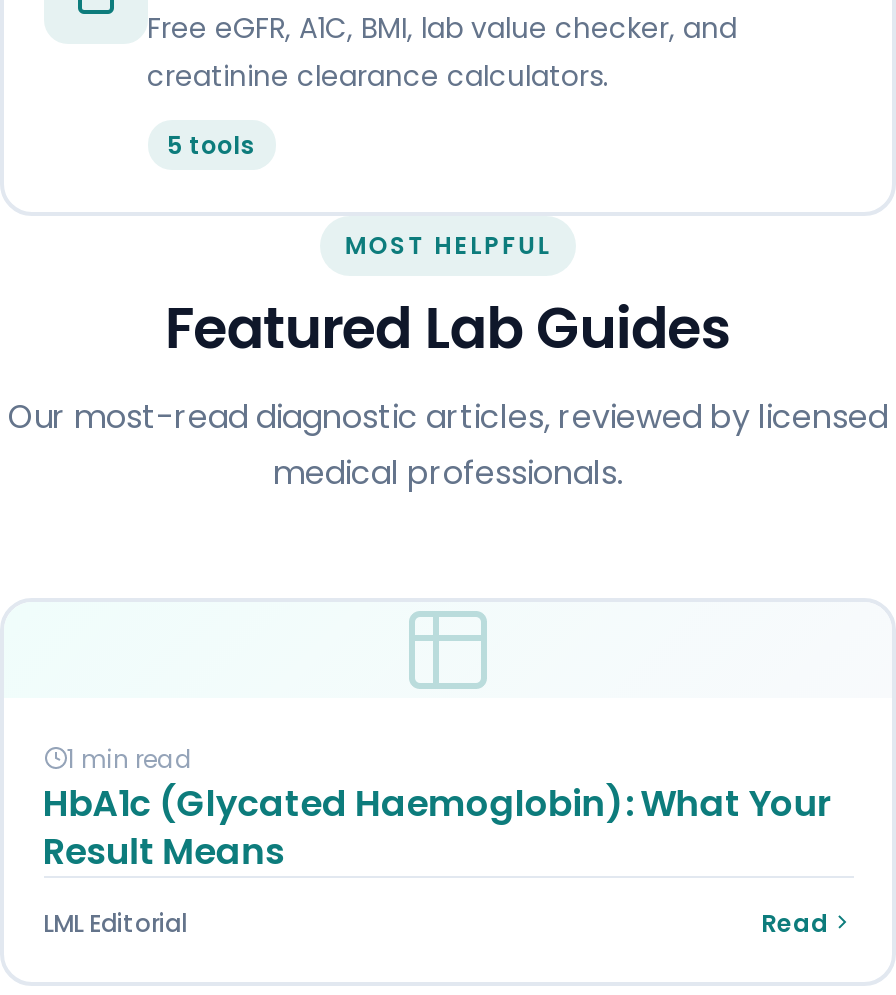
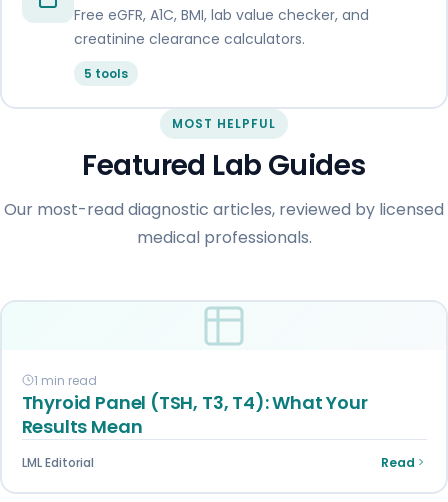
- HbA1c (Glycated Haemoglobin): What Your
- Result Means
+ Thyroid Panel (TSH, T3, T4): What Your
+ Results Mean
